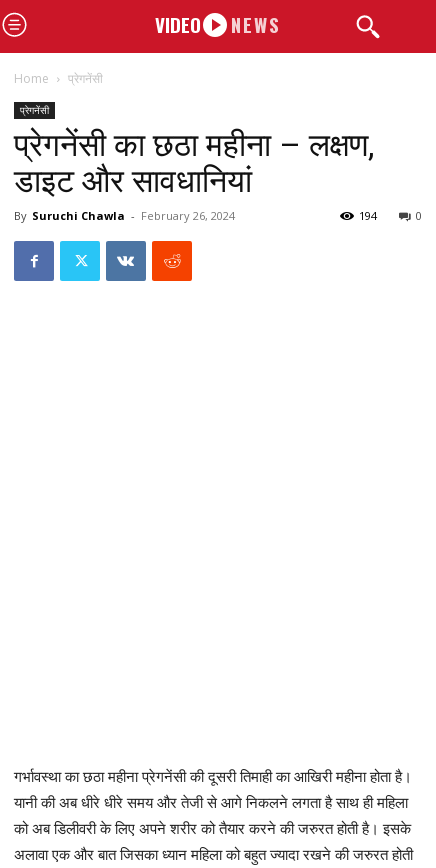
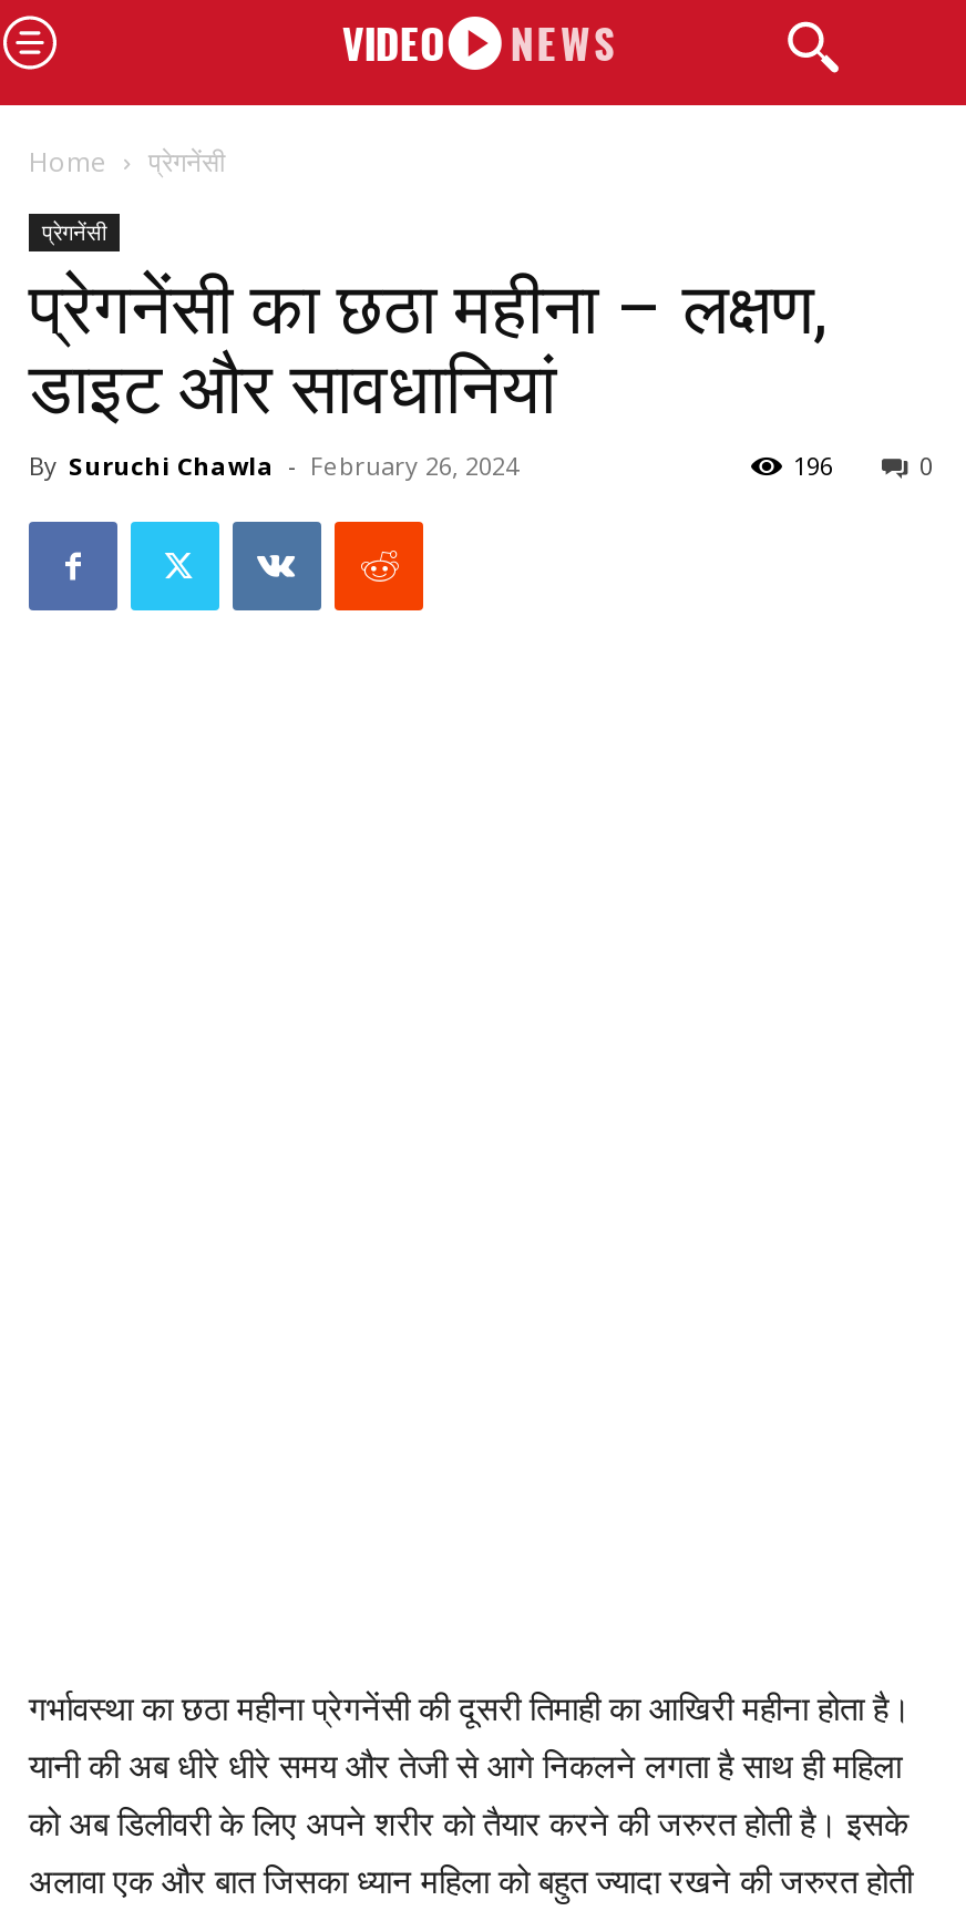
- 194
+ 196
